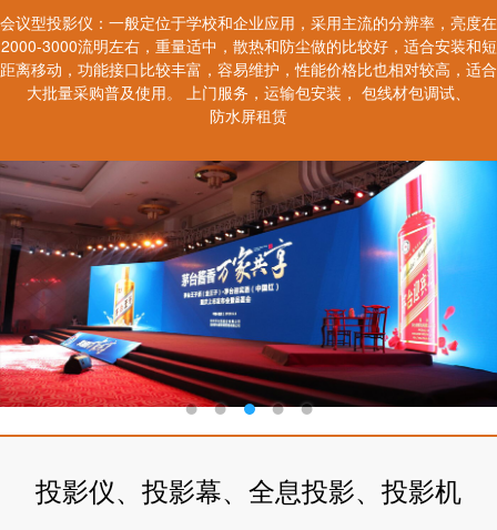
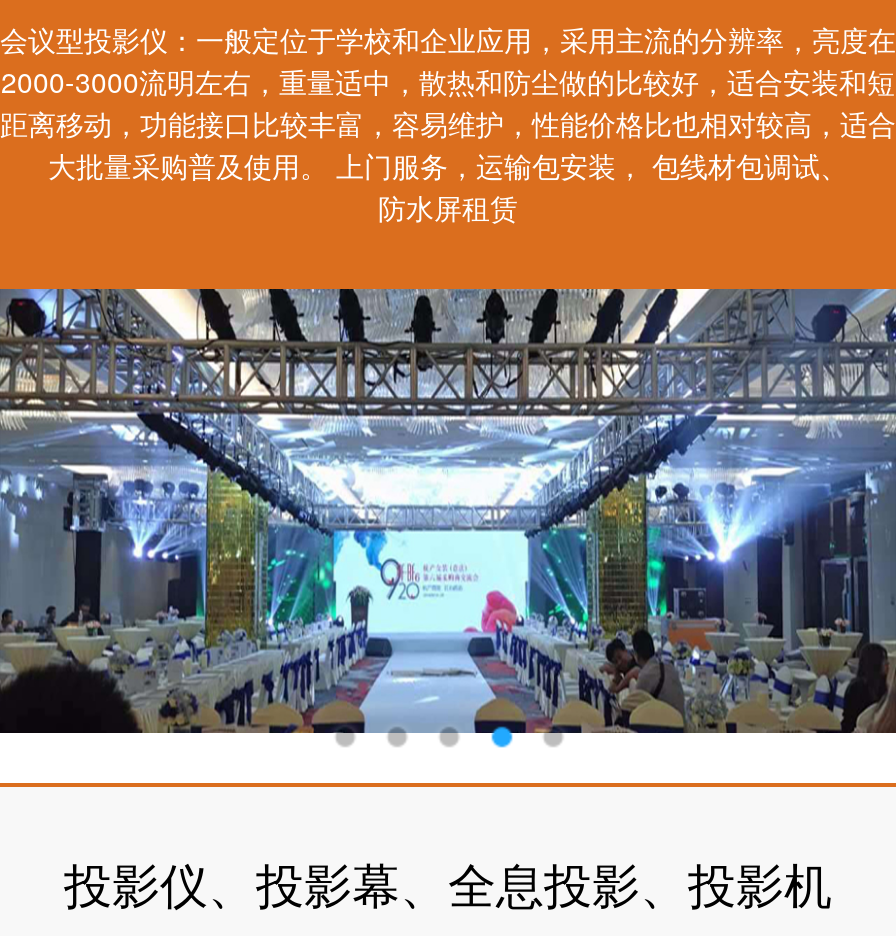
- [image]
+ [image]
